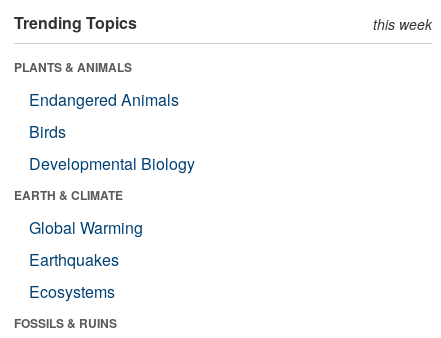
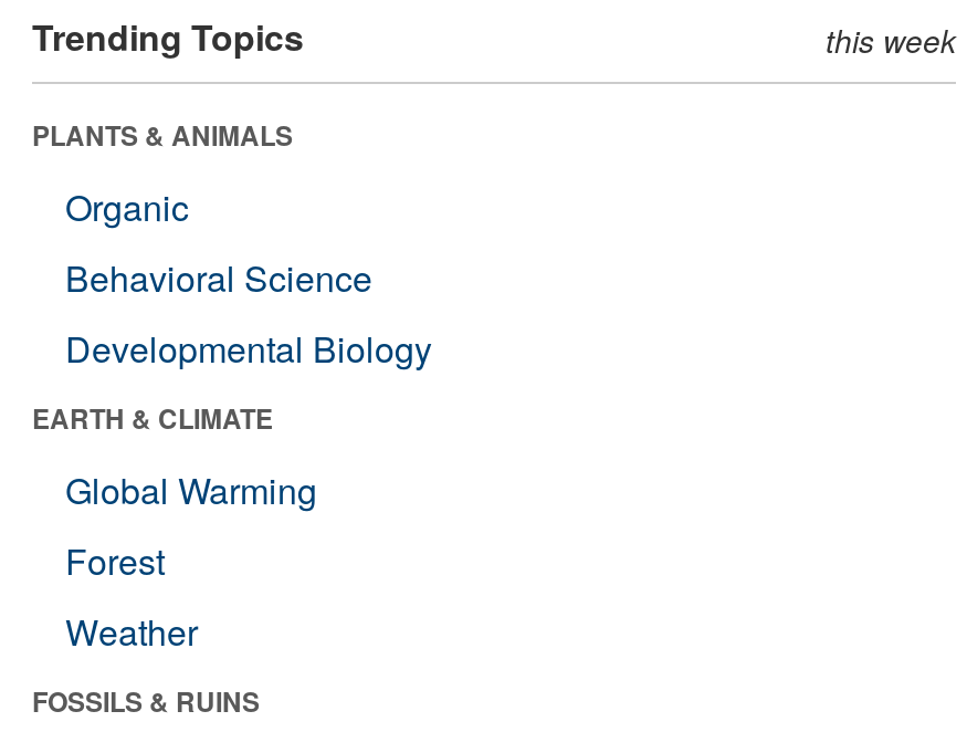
- Endangered Animals
- Birds
+ Organic
+ Behavioral Science

- Earthquakes
- Ecosystems
+ Forest
+ Weather
